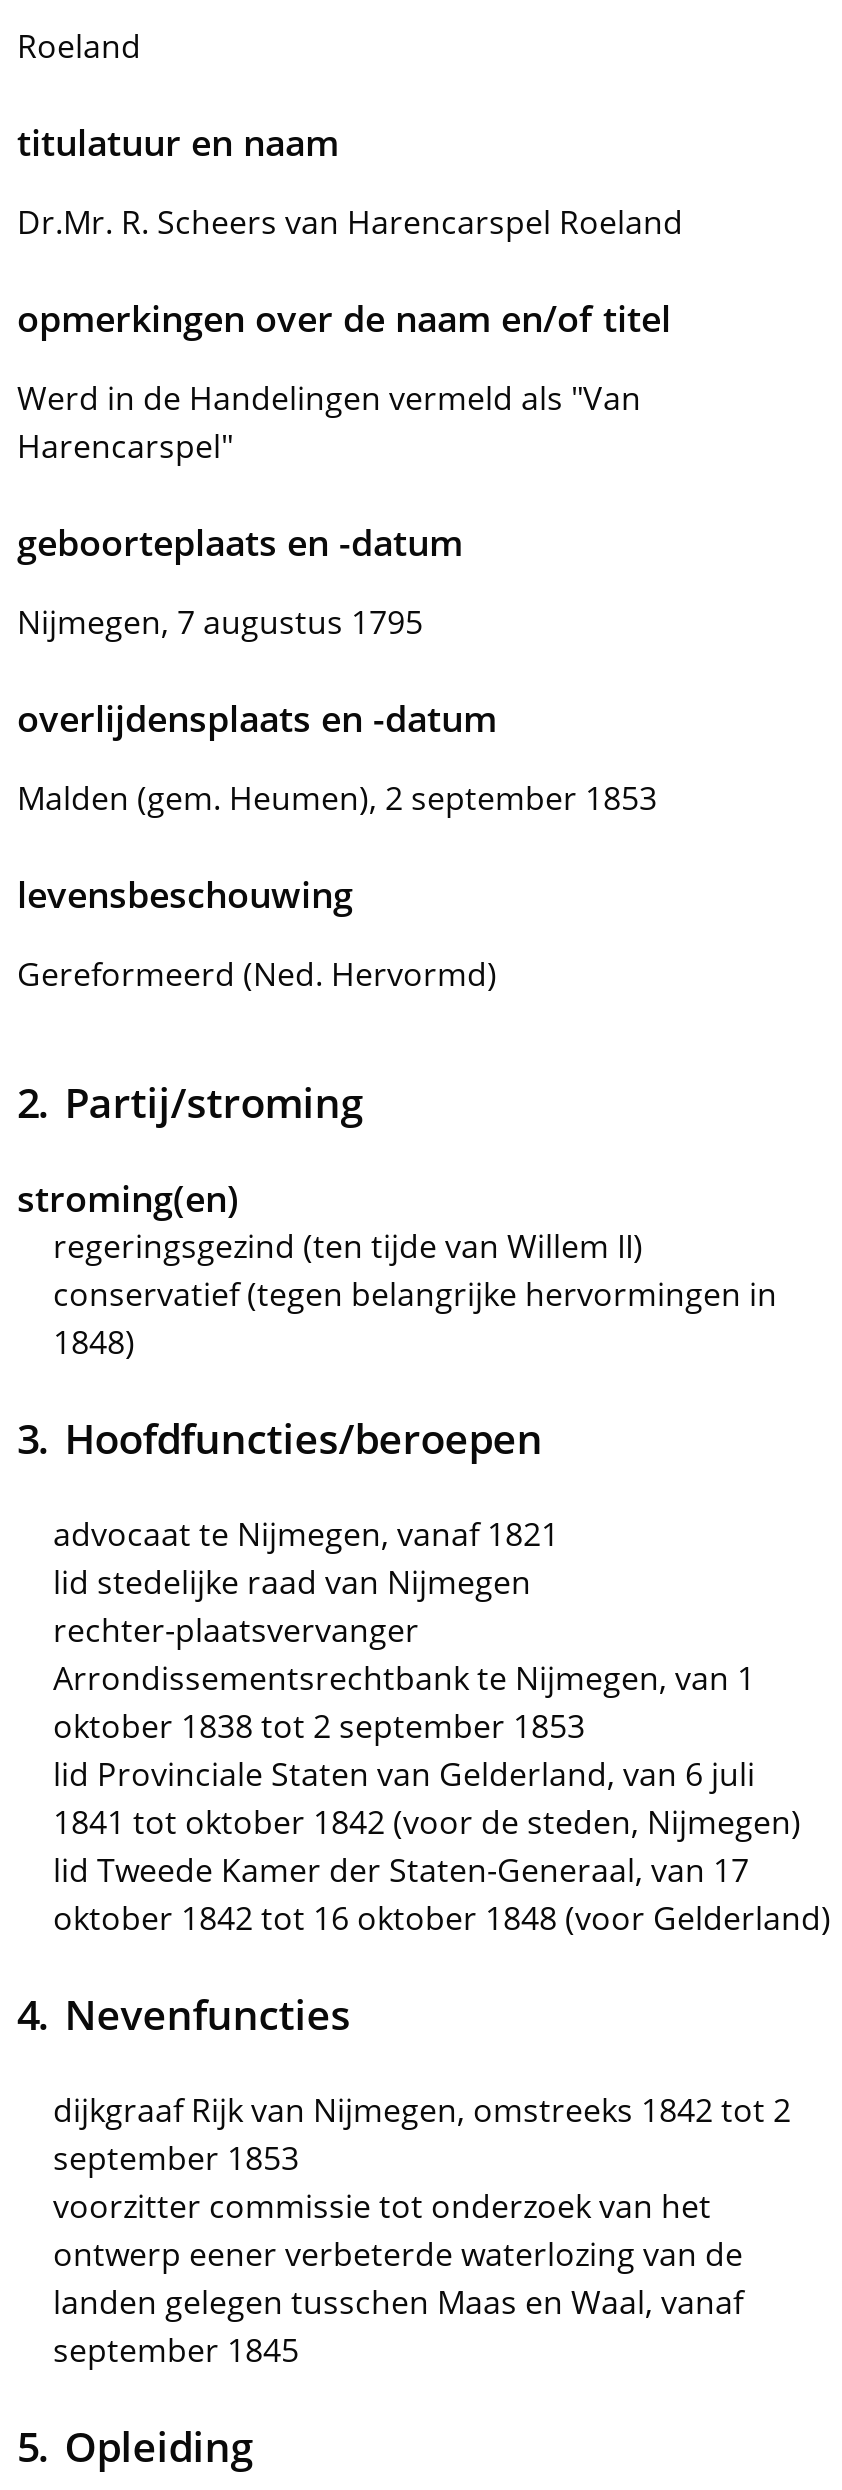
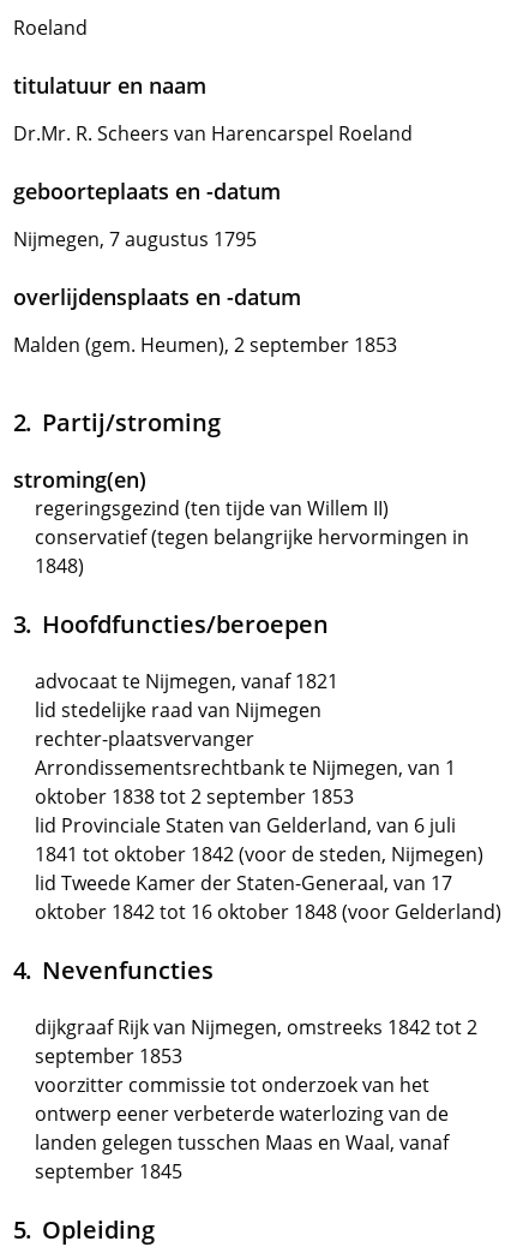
- opmerkingen over de naam en/of titel
- Werd in de Handelingen vermeld als "Van
- Harencarspel"

- levensbeschouwing
- Gereformeerd (Ned. Hervormd)
